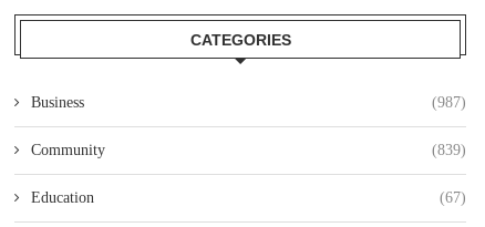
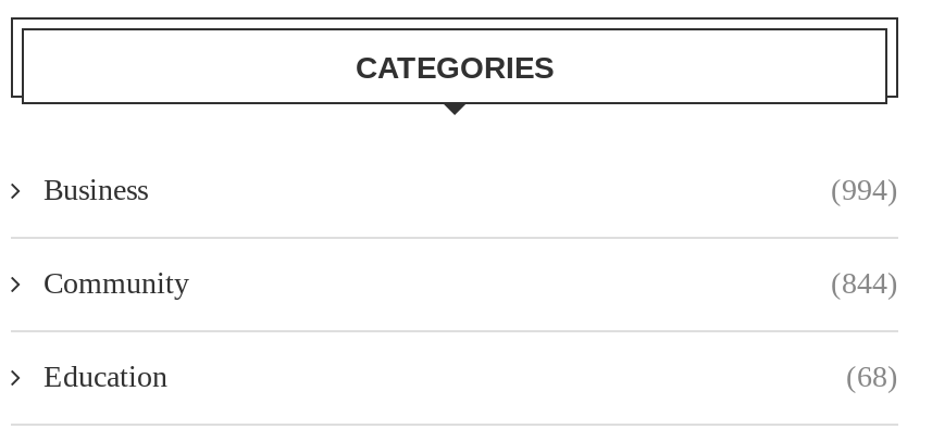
- (987)
+ (994)

- (839)
+ (844)

- (67)
+ (68)
